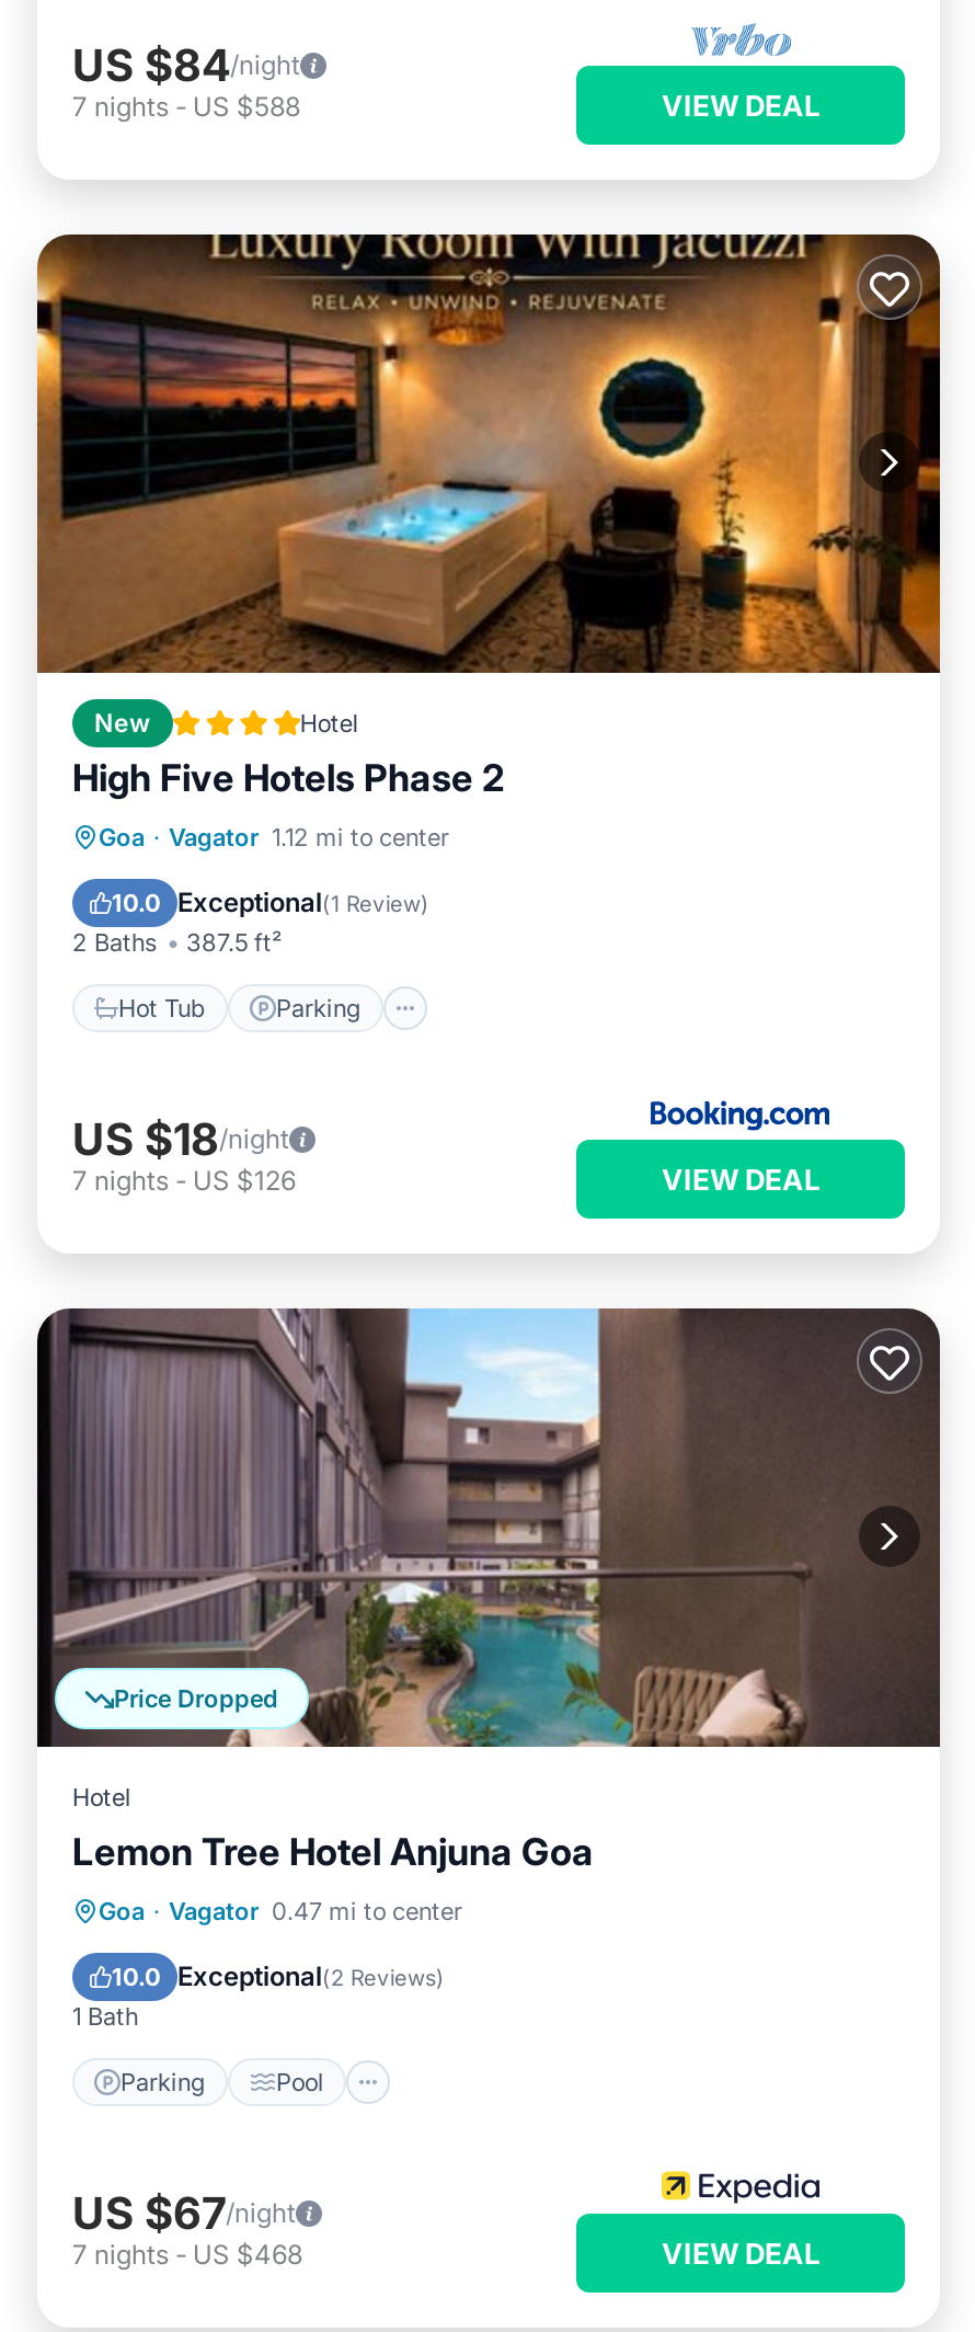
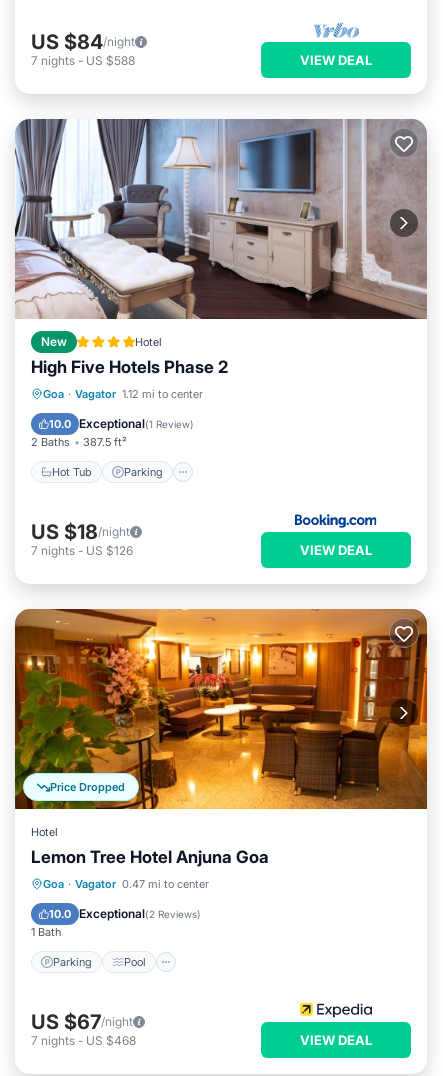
- [image]
+ [image]

- [image]
+ [image]
